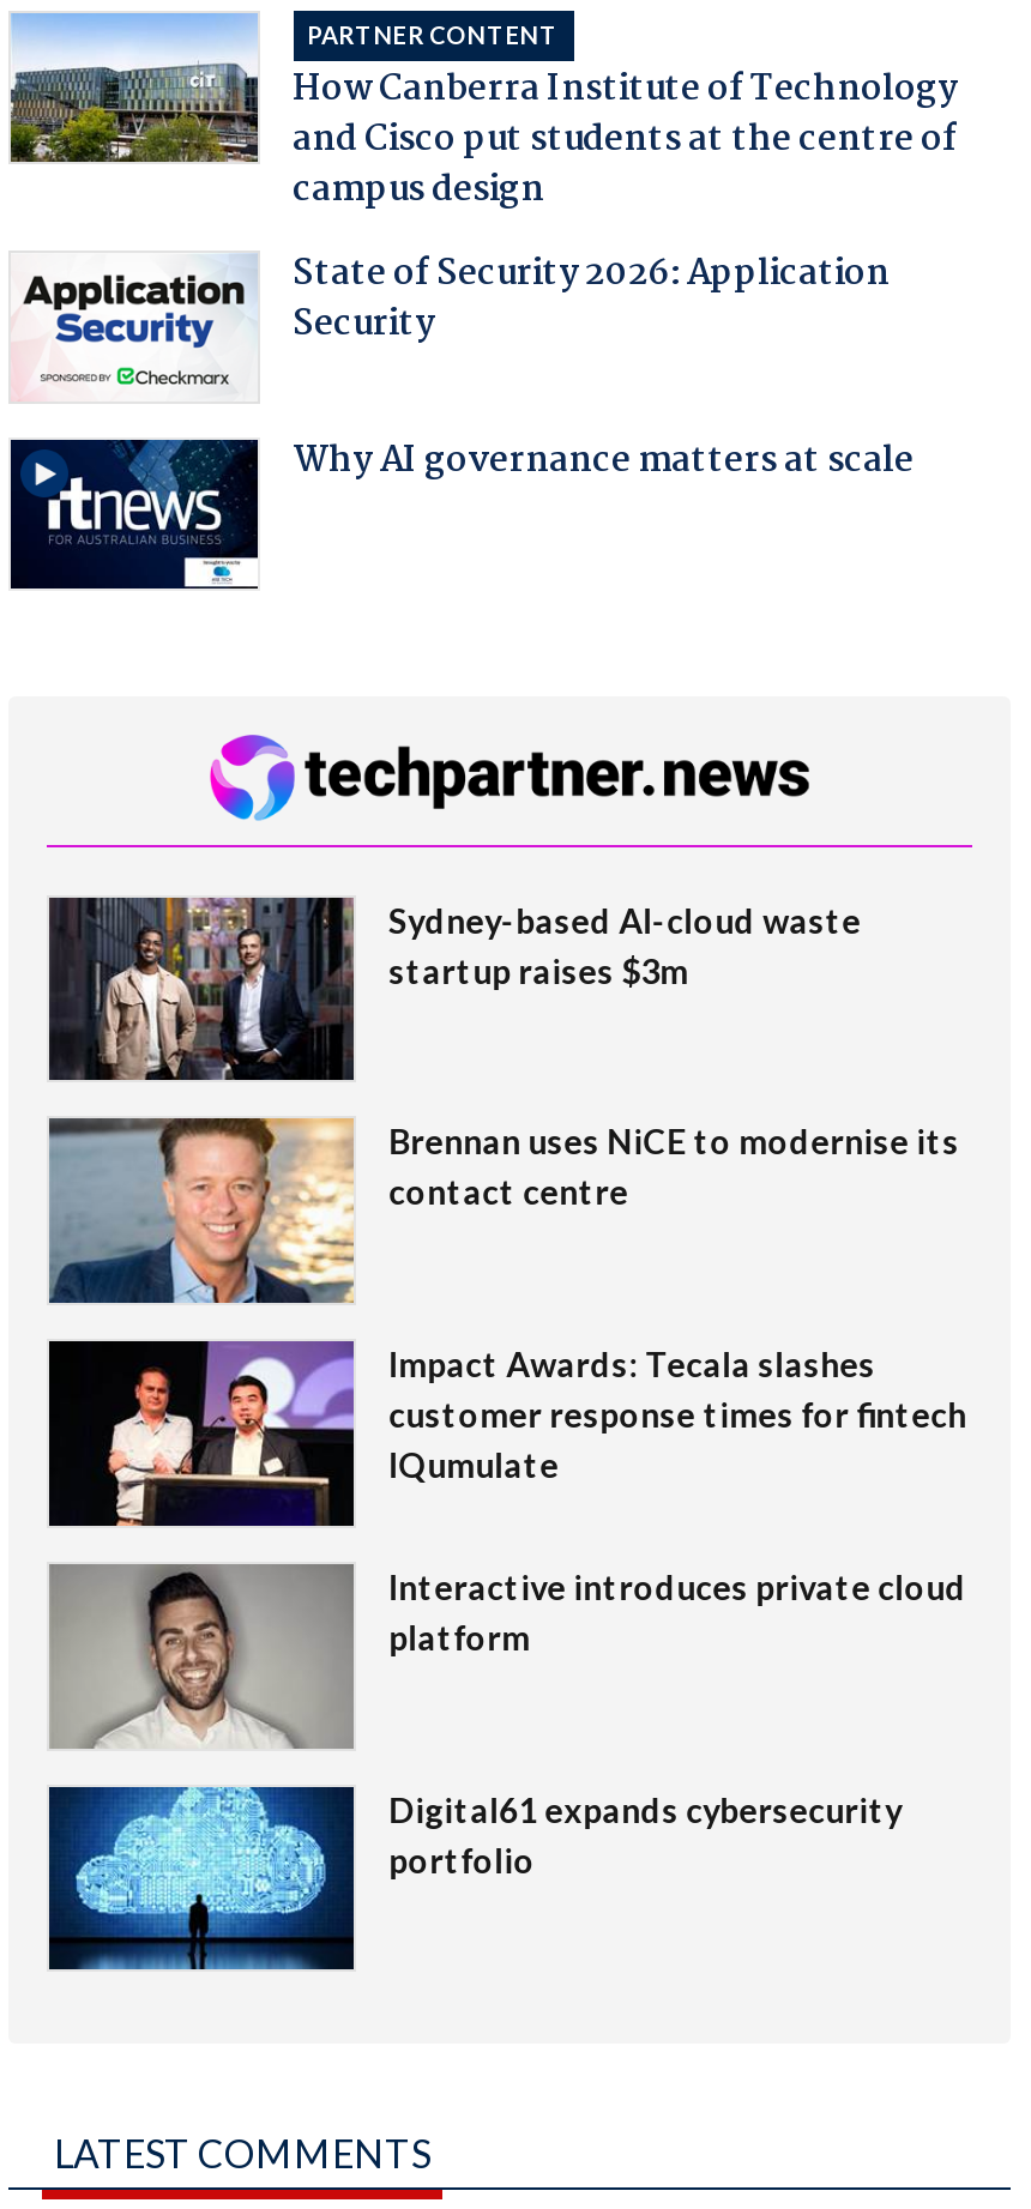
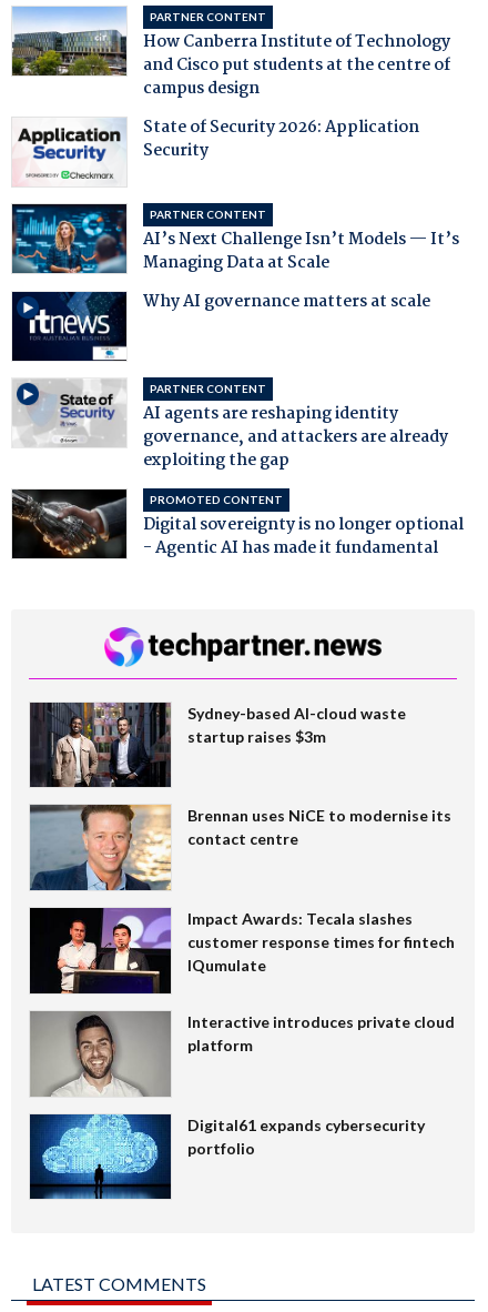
+ [image]
+ PARTNER CONTENT
+ AI’s Next Challenge Isn’t Models — It’s
+ Managing Data at Scale

+ [image]
+ PARTNER CONTENT
+ AI agents are reshaping identity
+ governance, and attackers are already
+ exploiting the gap
+ PROMOTED CONTENT
+ Digital sovereignty is no longer optional
+ - Agentic AI has made it fundamental

+ [image]
